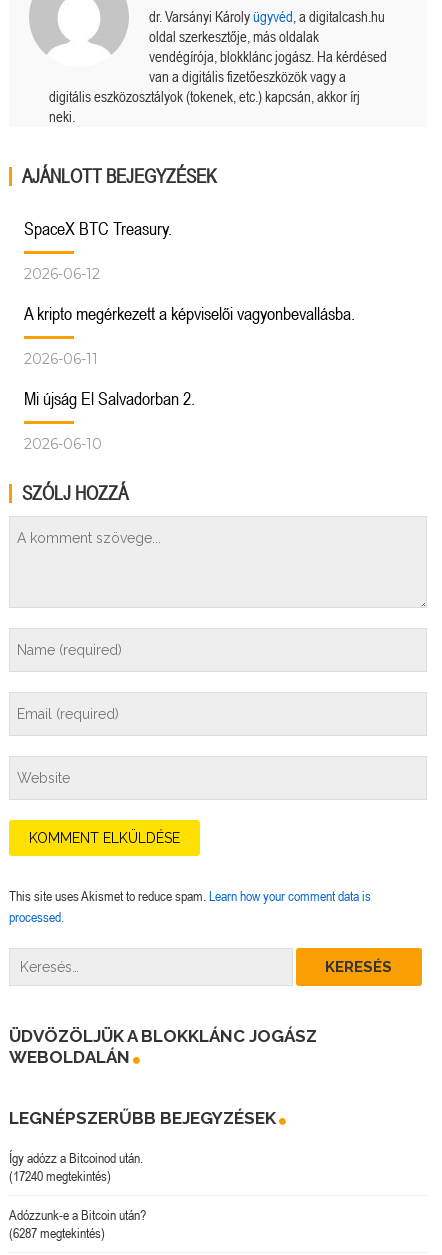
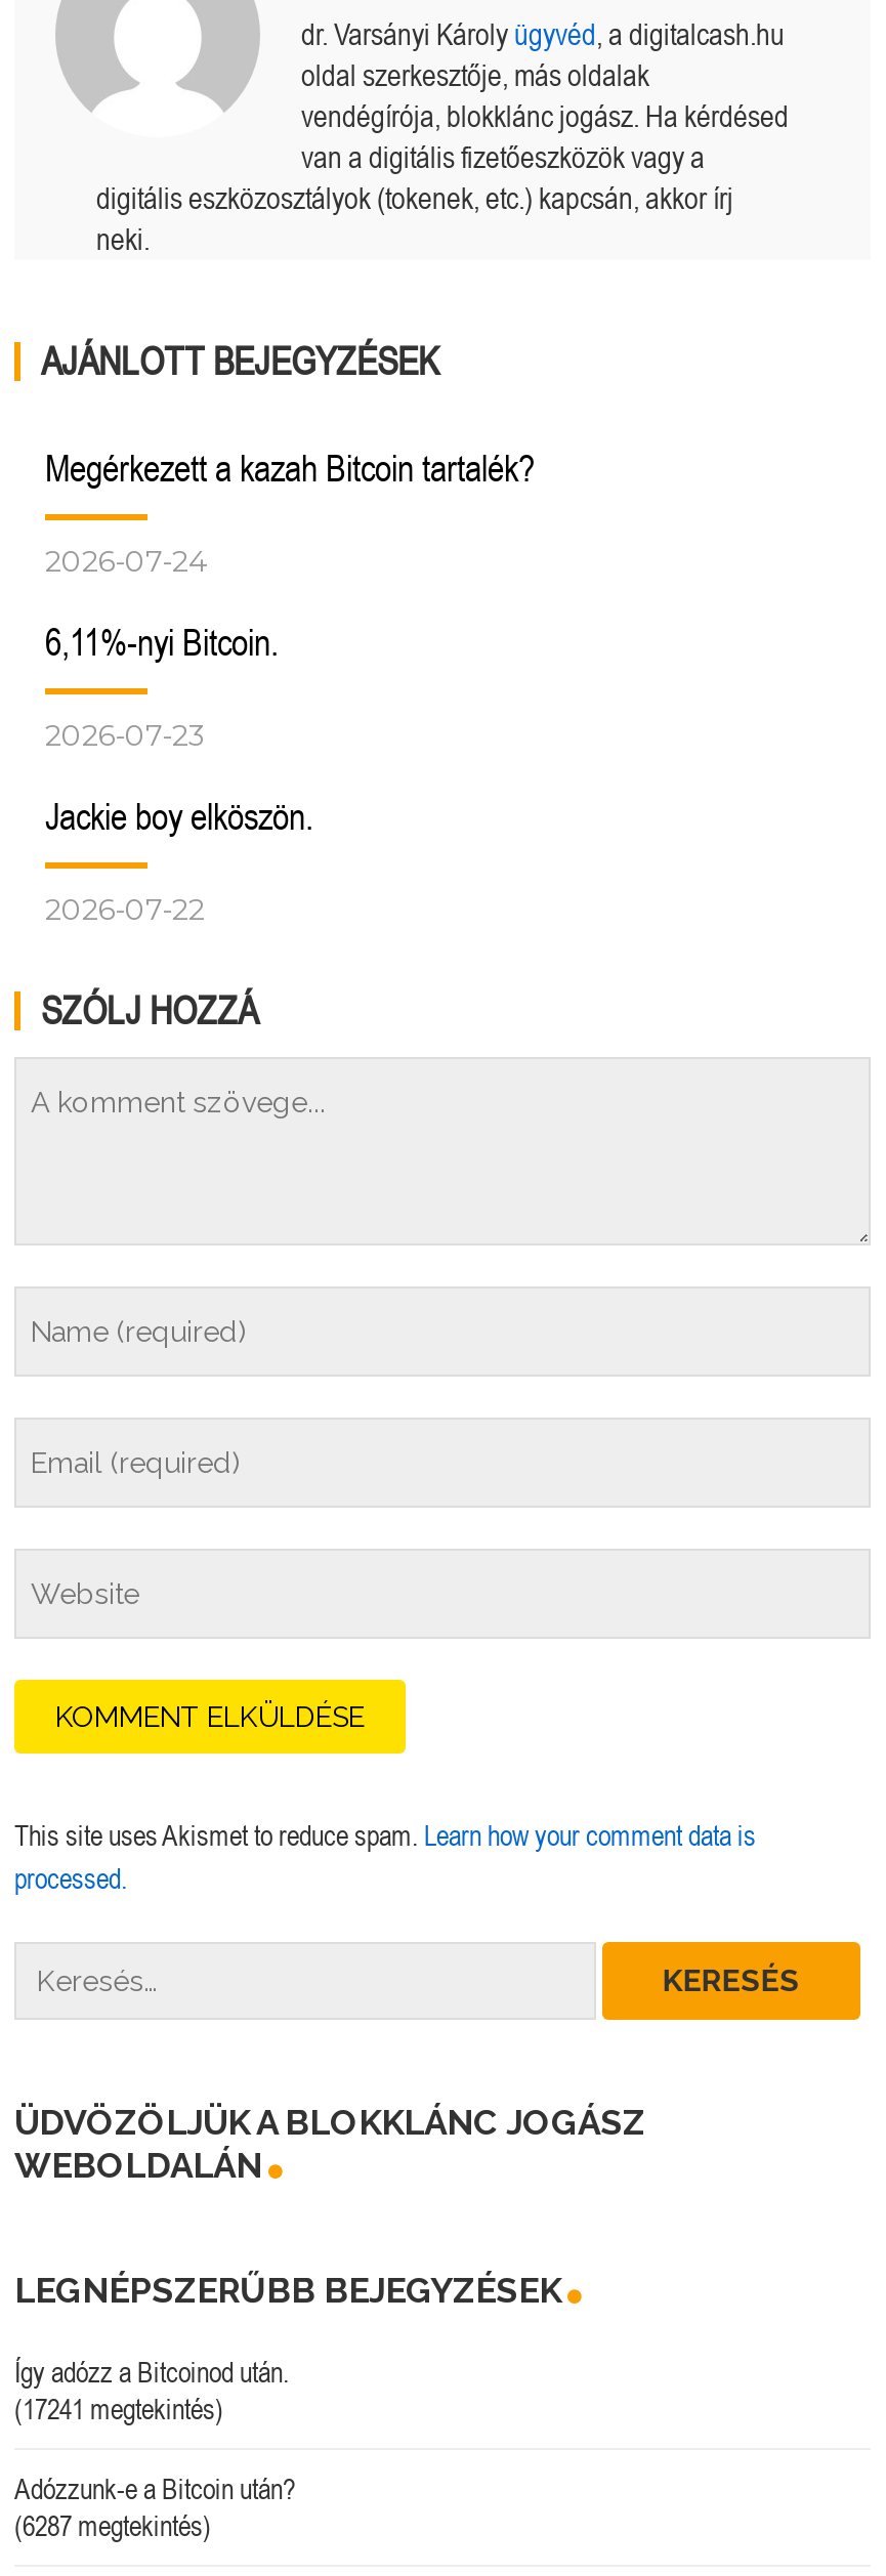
- SpaceX BTC Treasury.
+ Megérkezett a kazah Bitcoin tartalék?

- 2026-06-12
+ 2026-07-24

- A kripto megérkezett a képviselői vagyonbevallásba.
+ 6,11%-nyi Bitcoin.

- 2026-06-11
+ 2026-07-23

- Mi újság El Salvadorban 2.
+ Jackie boy elköszön.

- 2026-06-10
+ 2026-07-22

- (17240 megtekintés)
+ (17241 megtekintés)
